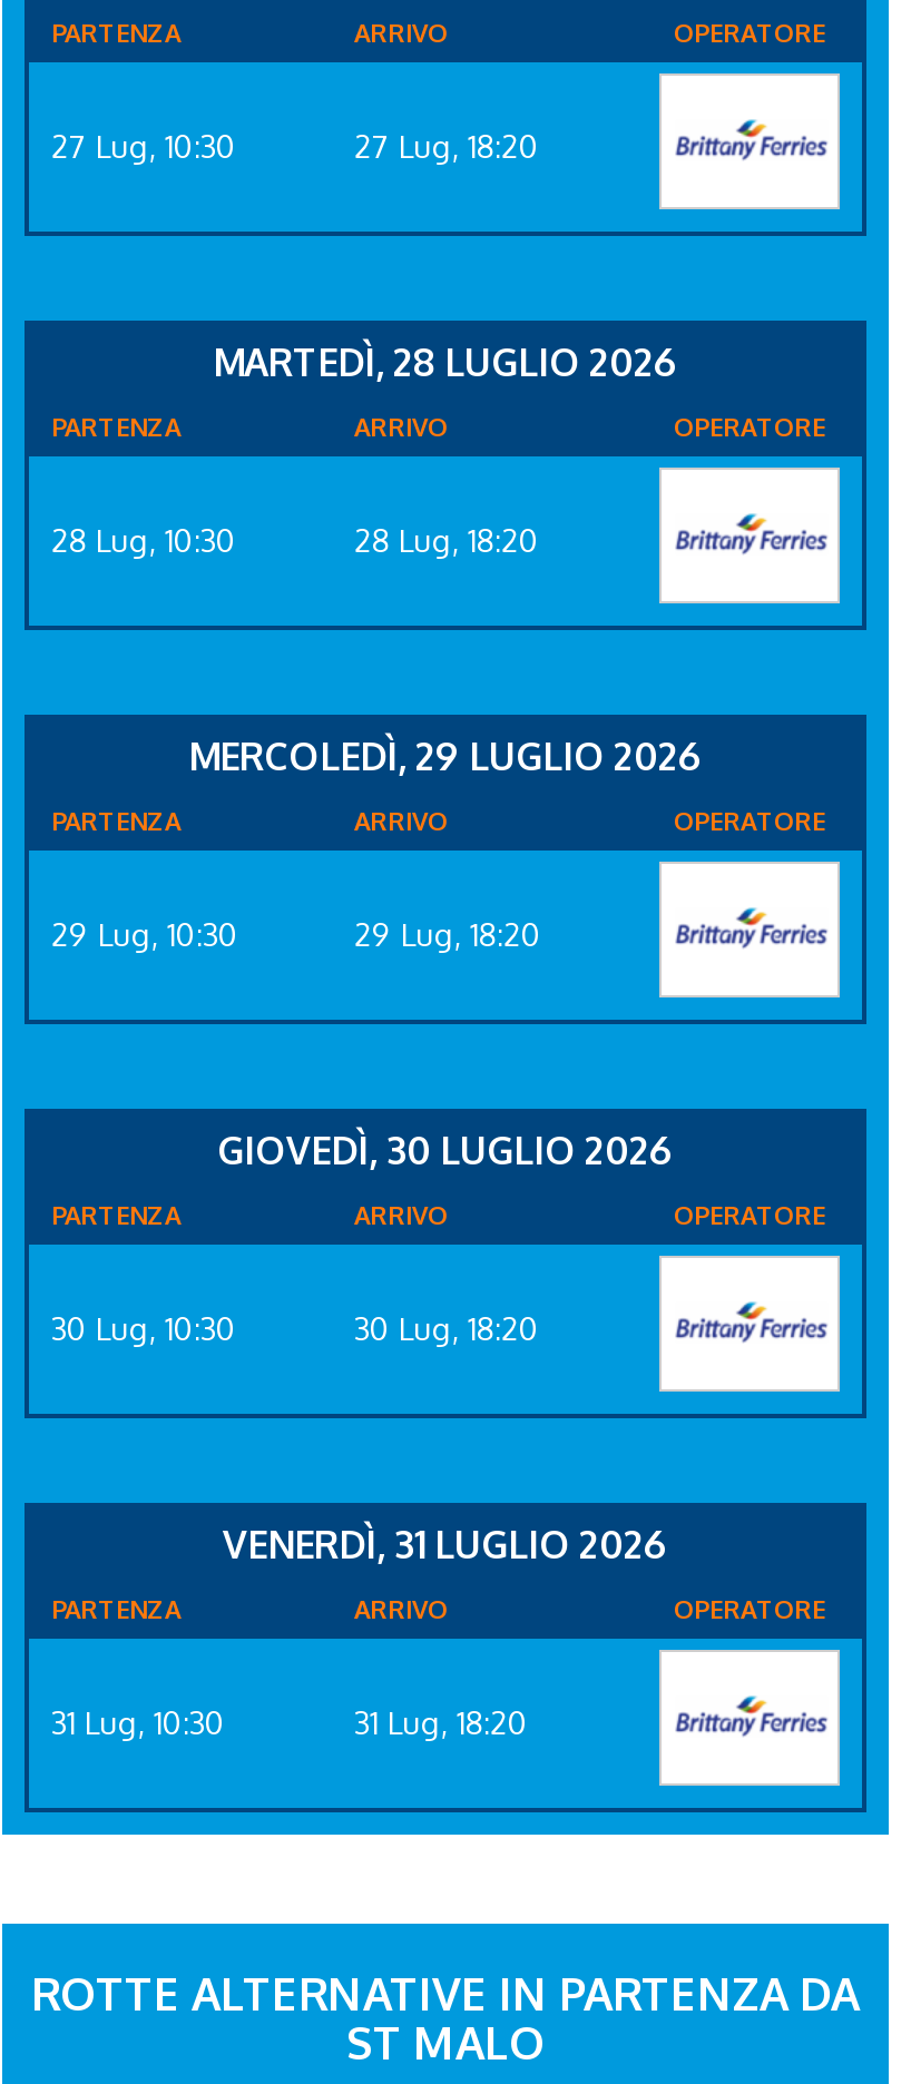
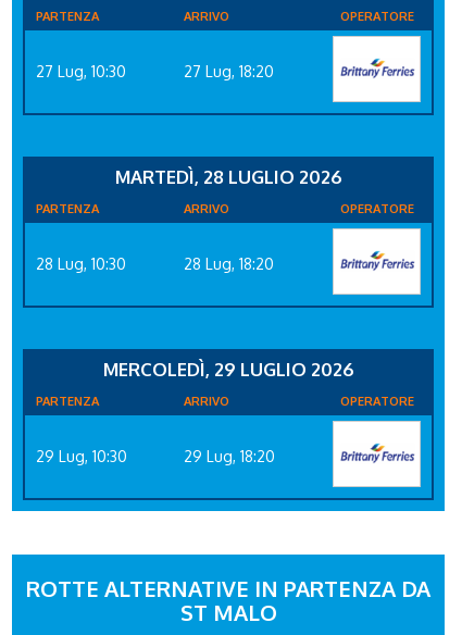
- GIOVEDÌ, 30 LUGLIO 2026
- PARTENZA
- ARRIVO
- OPERATORE
- 30 Lug, 10:30
- 30 Lug, 18:20

- VENERDÌ, 31 LUGLIO 2026
- PARTENZA
- ARRIVO
- OPERATORE
- 31 Lug, 10:30
- 31 Lug, 18:20
